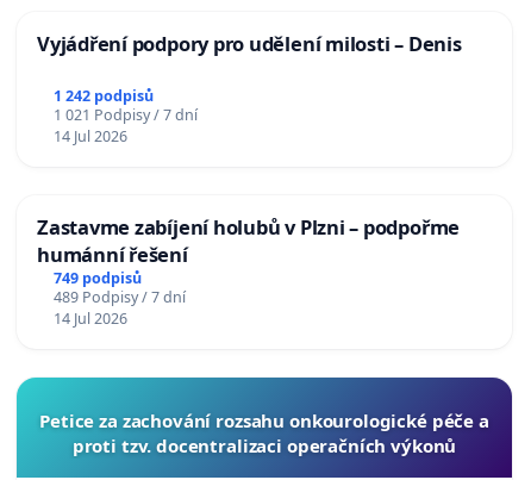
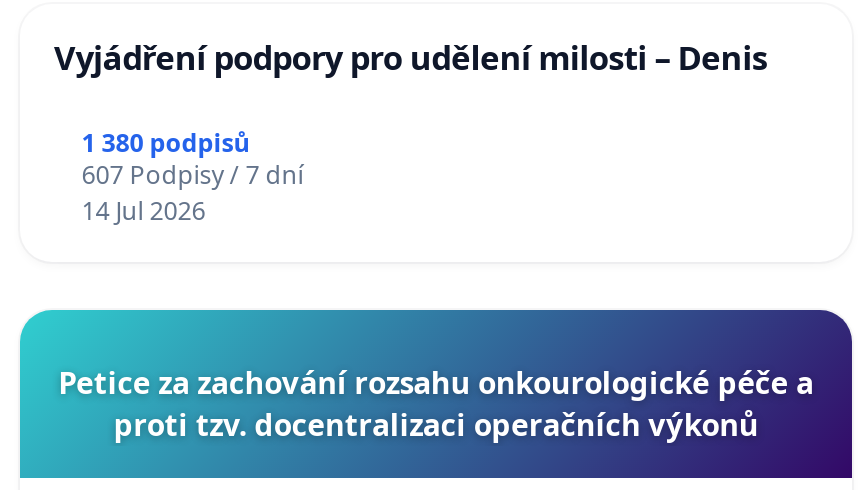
- 1 242 podpisů
- 1 021 Podpisy / 7 dní
- 14 Jul 2026
- Zastavme zabíjení holubů v Plzni – podpořme
- humánní řešení
- 749 podpisů
- 489 Podpisy / 7 dní
+ 1 380 podpisů
+ 607 Podpisy / 7 dní
